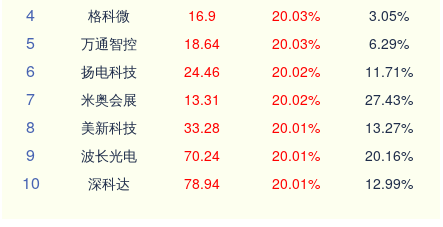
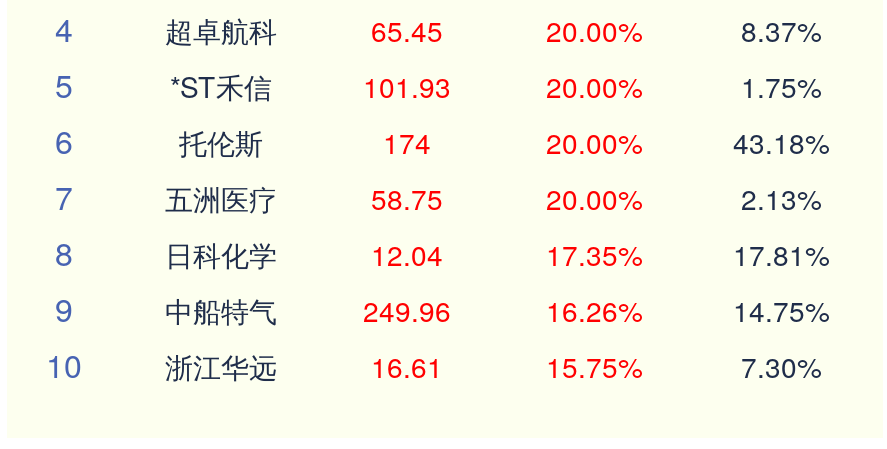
- 格科微
- 16.9
- 20.03%
- 3.05%
+ 超卓航科
+ 65.45
+ 20.00%
+ 8.37%

- 万通智控
- 18.64
- 20.03%
- 6.29%
+ *ST禾信
+ 101.93
+ 20.00%
+ 1.75%

- 扬电科技
- 24.46
- 20.02%
- 11.71%
+ 托伦斯
+ 174
+ 20.00%
+ 43.18%

- 米奥会展
- 13.31
- 20.02%
- 27.43%
+ 五洲医疗
+ 58.75
+ 20.00%
+ 2.13%

- 美新科技
- 33.28
- 20.01%
- 13.27%
+ 日科化学
+ 12.04
+ 17.35%
+ 17.81%

- 波长光电
- 70.24
- 20.01%
- 20.16%
+ 中船特气
+ 249.96
+ 16.26%
+ 14.75%

- 深科达
- 78.94
- 20.01%
- 12.99%
+ 浙江华远
+ 16.61
+ 15.75%
+ 7.30%
